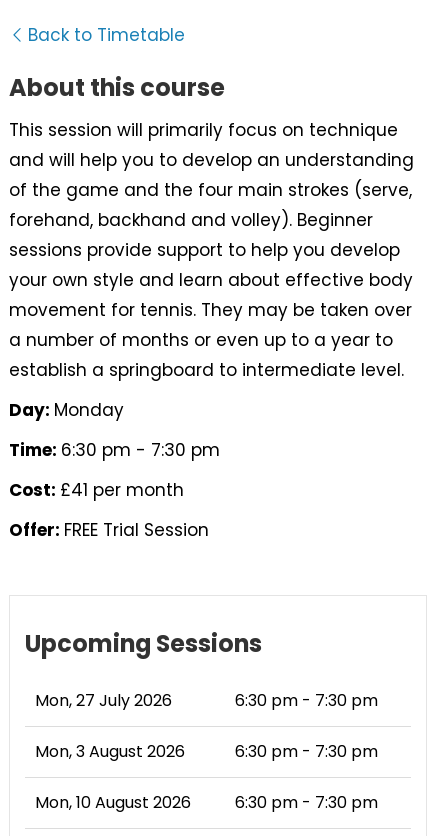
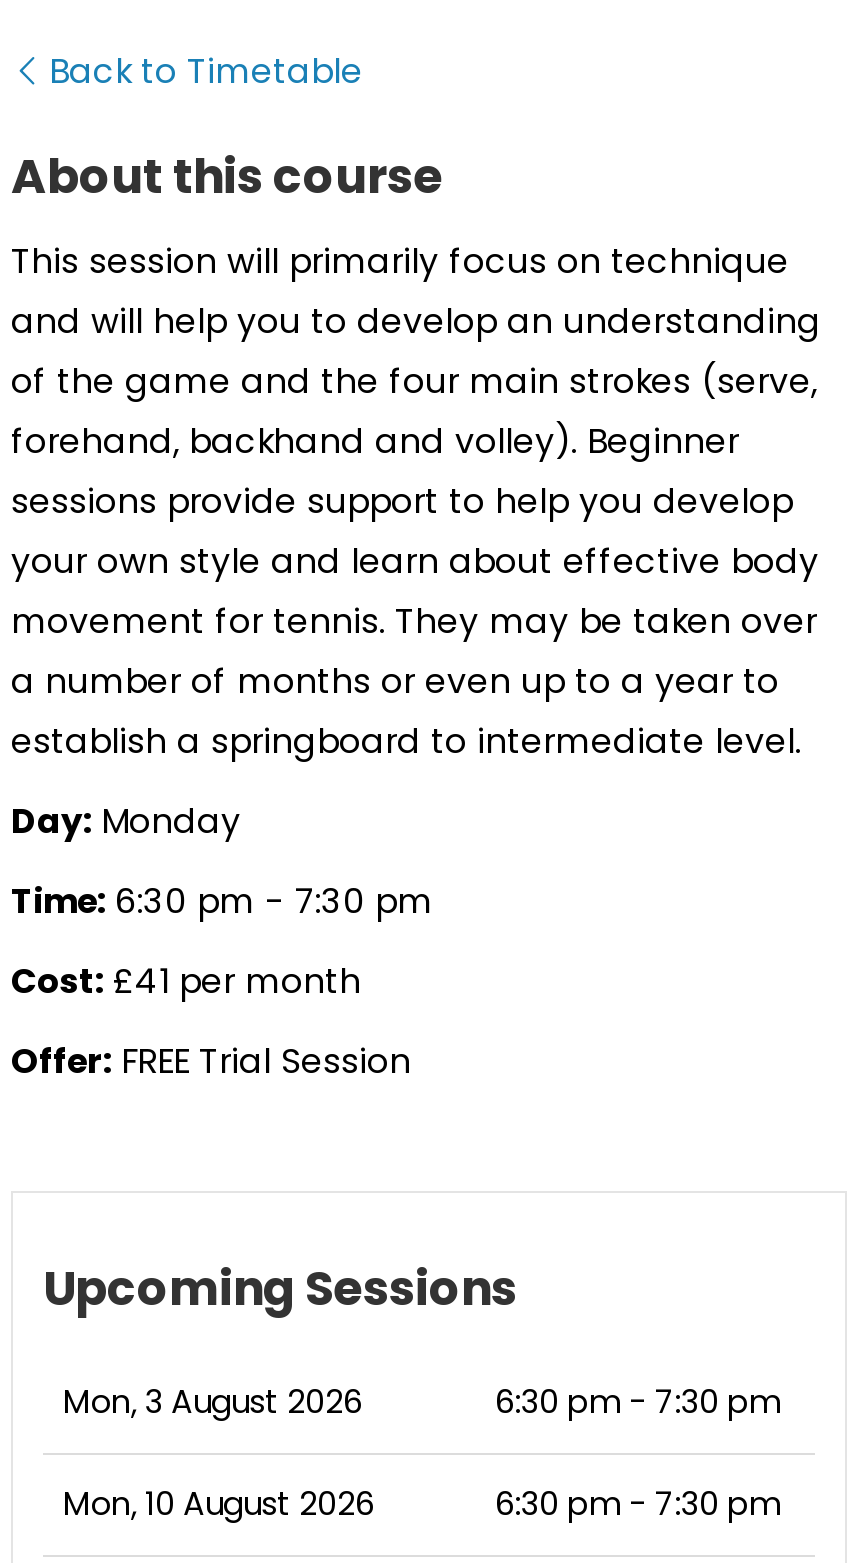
- Mon, 27 July 2026
- 6:30 pm - 7:30 pm
